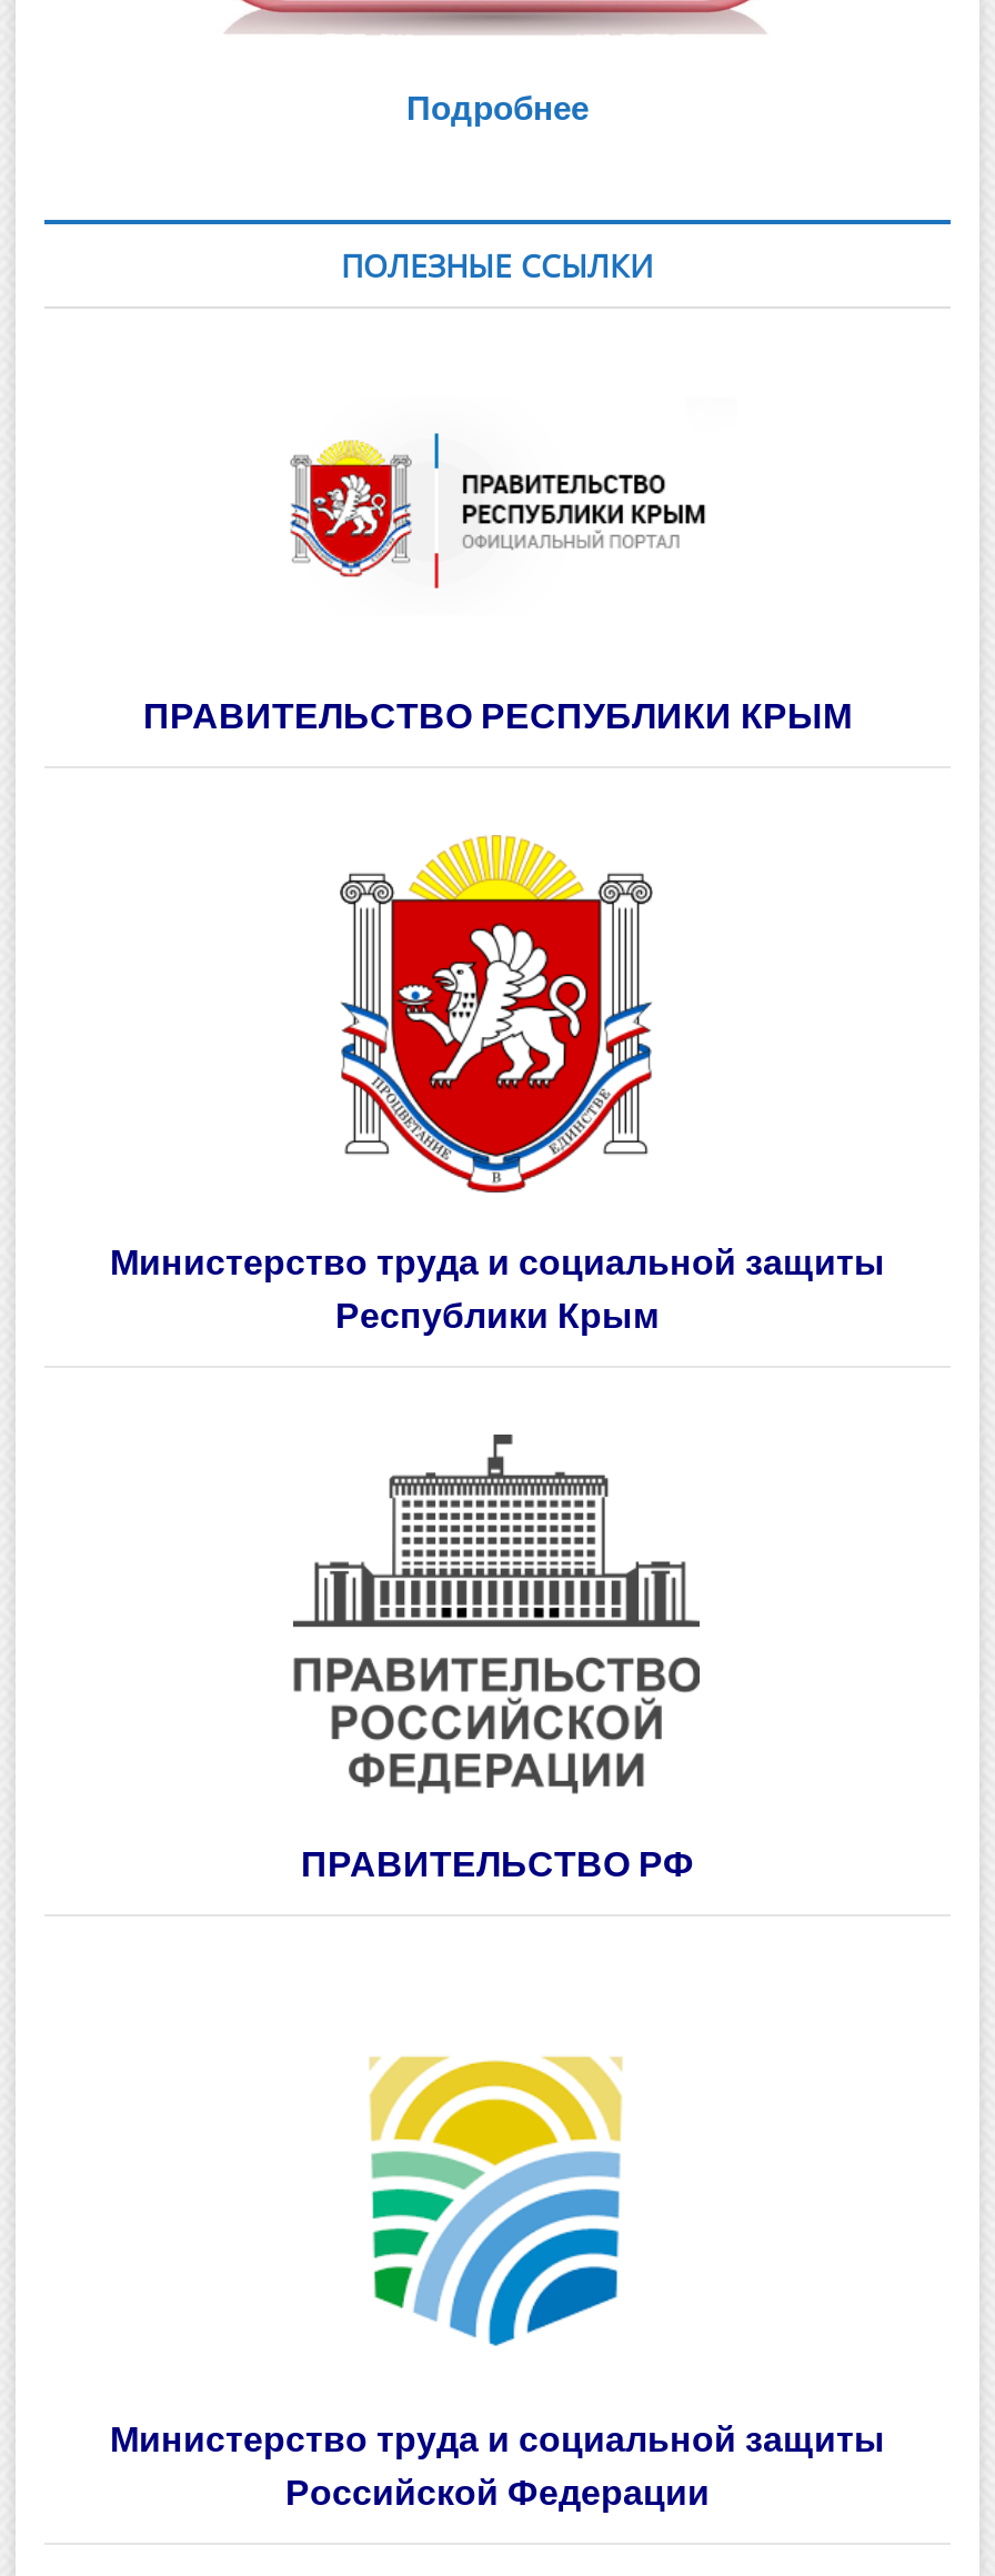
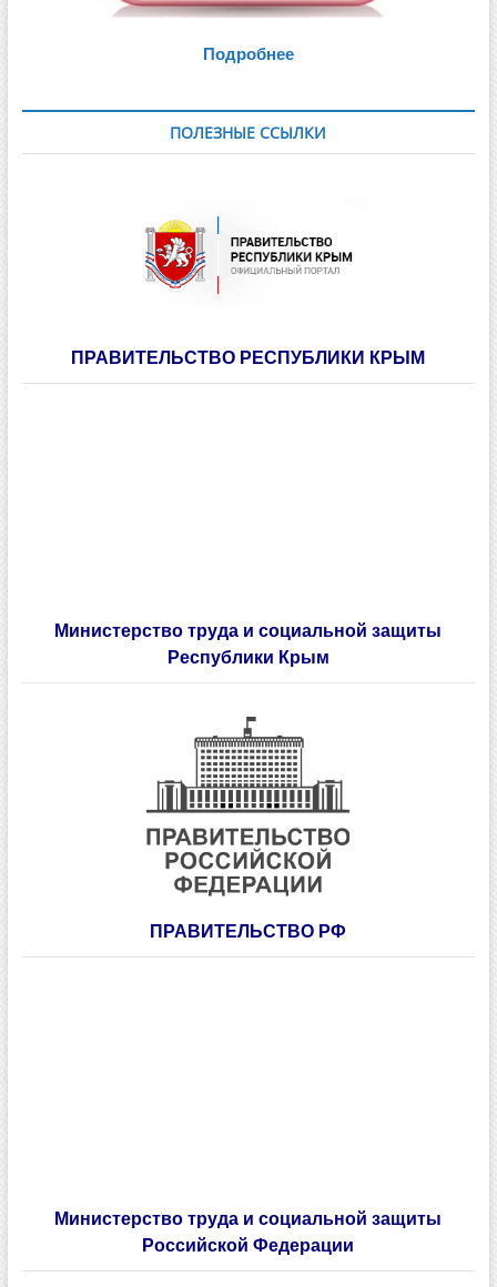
- [image]

- [image]
